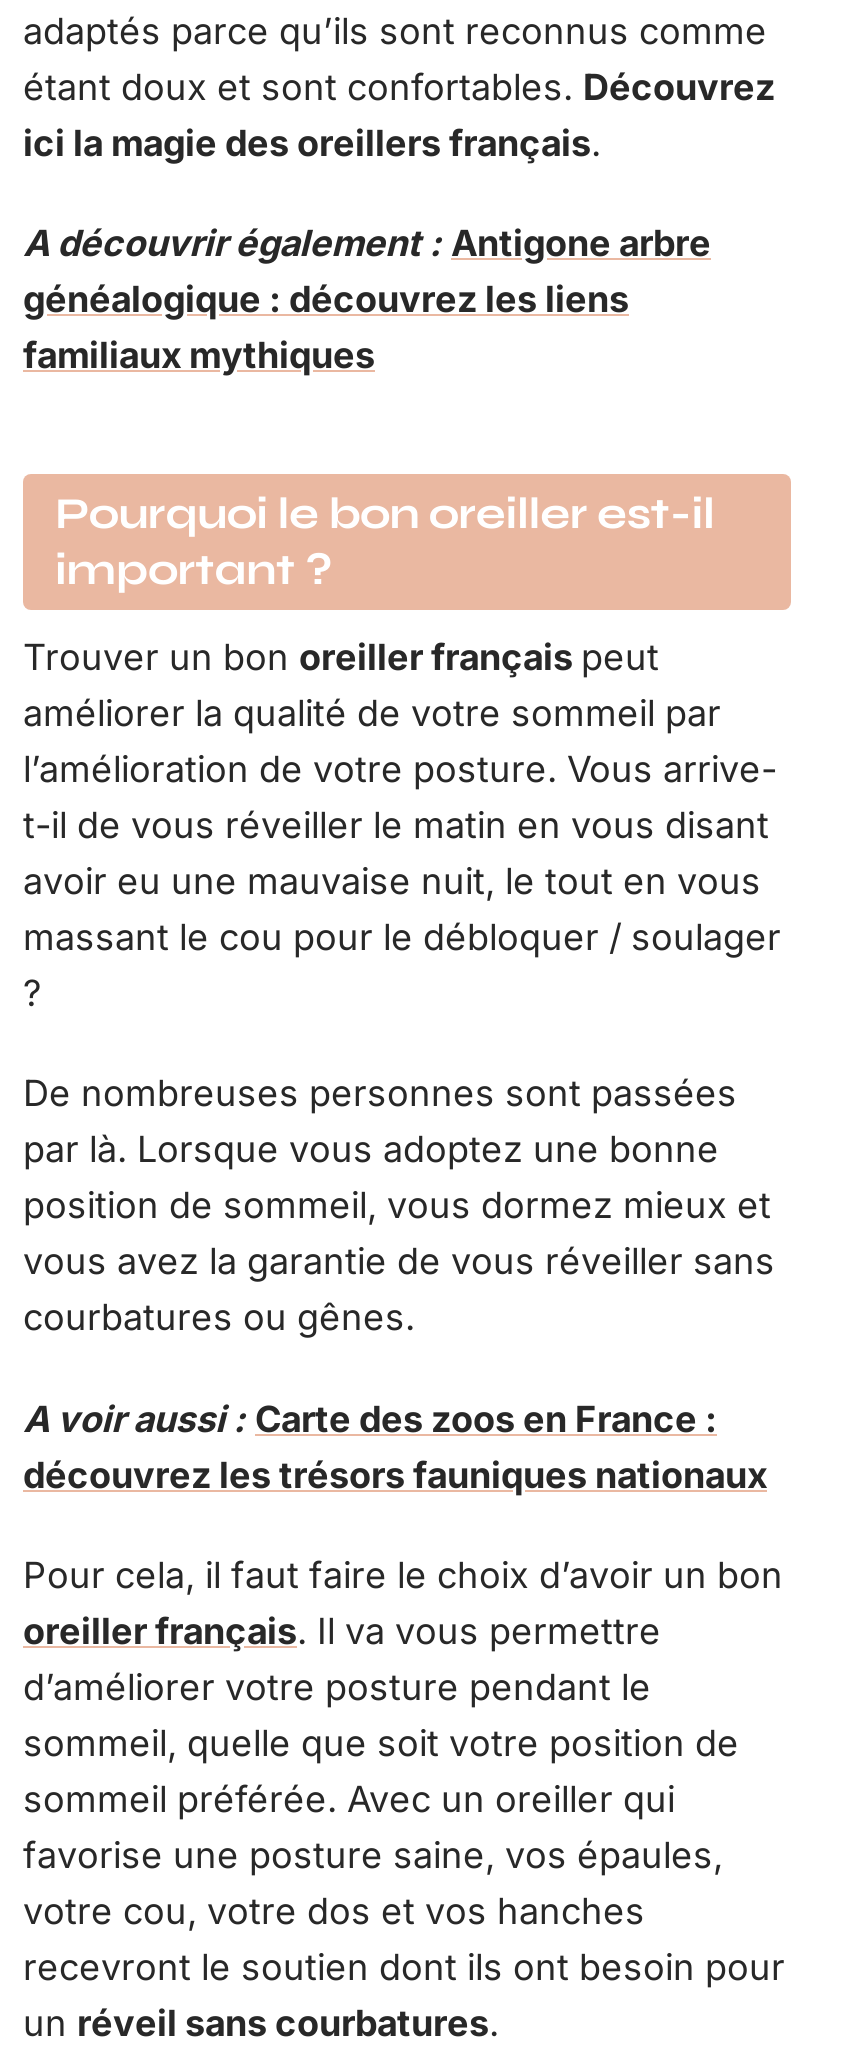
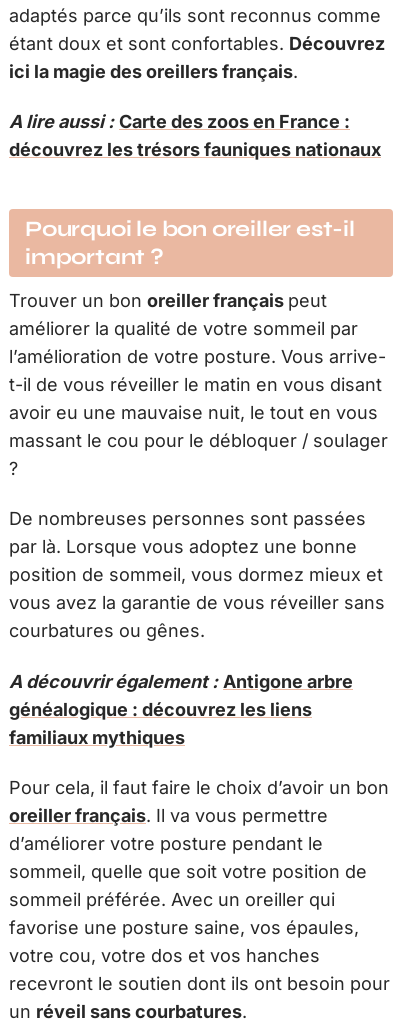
+ A lire aussi : Carte des zoos en France :

moved down: A découvrir également : Antigone arbre | généalogique : découvrez les liens | familiaux mythiques

moved up: Pourquoi le bon oreiller est-il | important ? | Trouver un bon oreiller français peut | ... | vous avez la garantie de vous réveiller sans | courbatures ou gênes.

- A voir aussi : Carte des zoos en France :

moved up: découvrez les trésors fauniques nationaux
